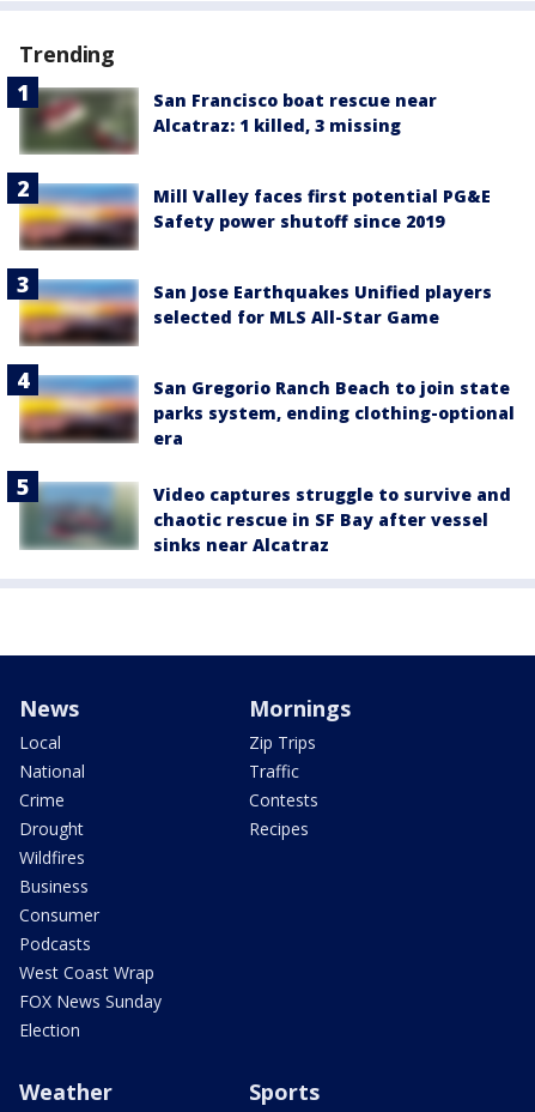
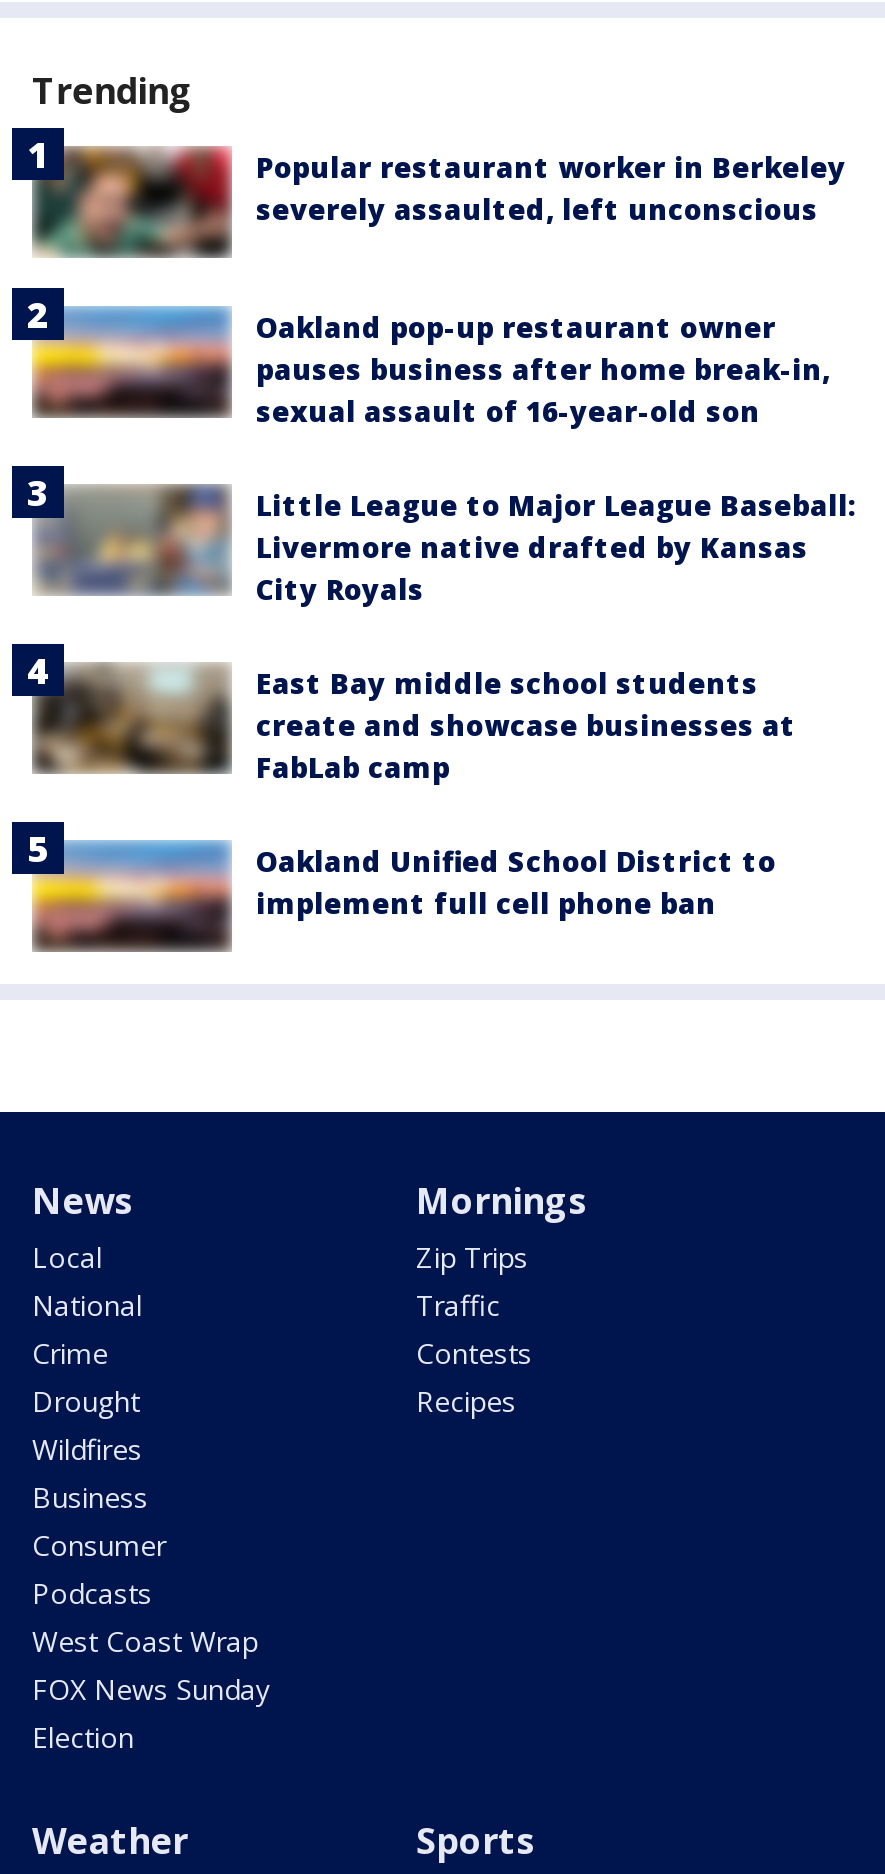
- [image]
- San Francisco boat rescue near
- Alcatraz: 1 killed, 3 missing
+ [image]
+ Popular restaurant worker in Berkeley
+ severely assaulted, left unconscious

- Mill Valley faces first potential PG&E
- Safety power shutoff since 2019
+ Oakland pop-up restaurant owner
+ pauses business after home break-in,
+ sexual assault of 16-year-old son

- [image]
- San Jose Earthquakes Unified players
- selected for MLS All-Star Game
+ [image]
+ Little League to Major League Baseball:
+ Livermore native drafted by Kansas
+ City Royals

- [image]
- San Gregorio Ranch Beach to join state
- parks system, ending clothing-optional
- era
+ [image]
+ East Bay middle school students
+ create and showcase businesses at
+ FabLab camp

- [image]
- Video captures struggle to survive and
- chaotic rescue in SF Bay after vessel
- sinks near Alcatraz
+ [image]
+ Oakland Unified School District to
+ implement full cell phone ban
